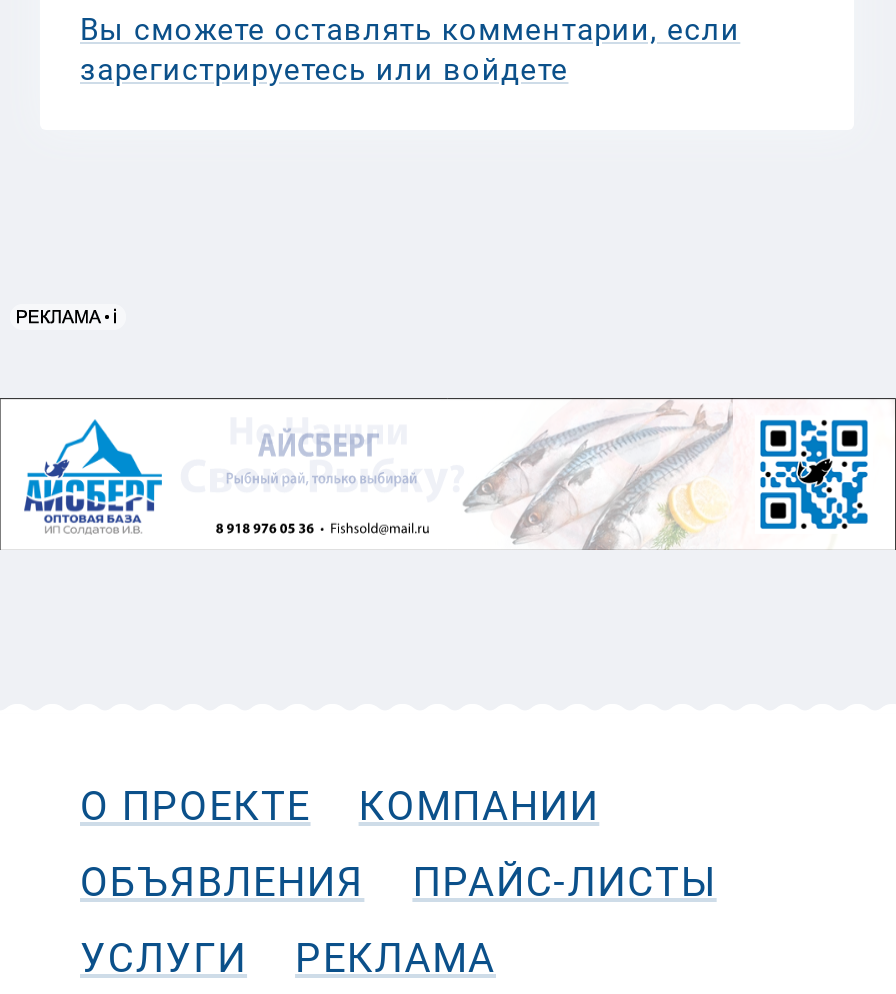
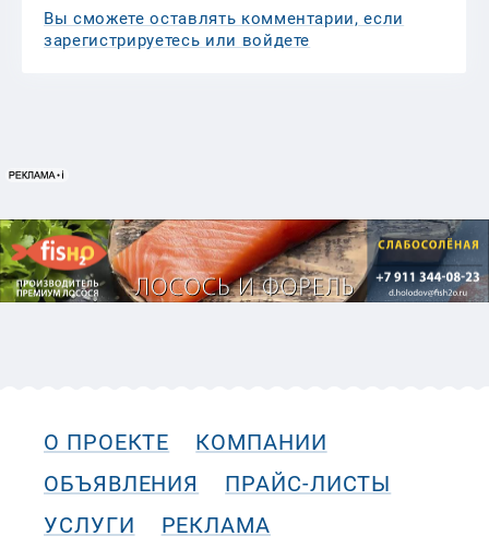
- [image]
+ [image]
